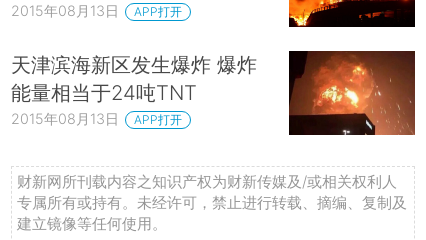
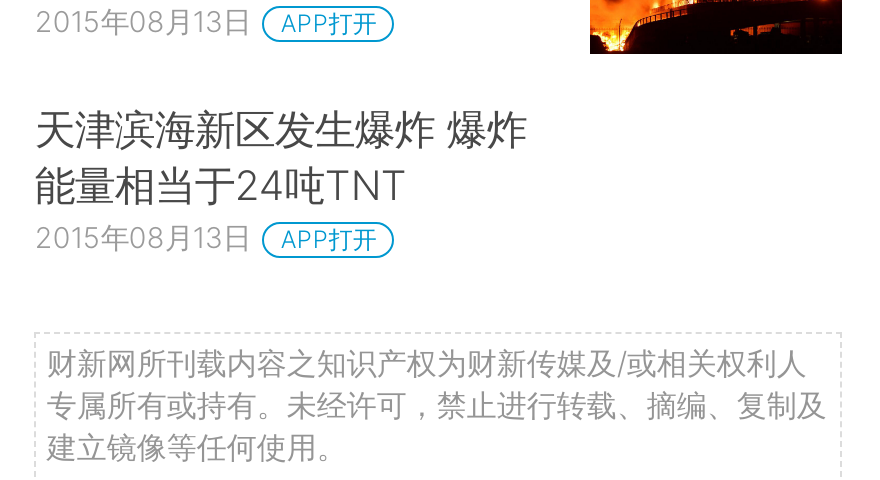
- [image]
